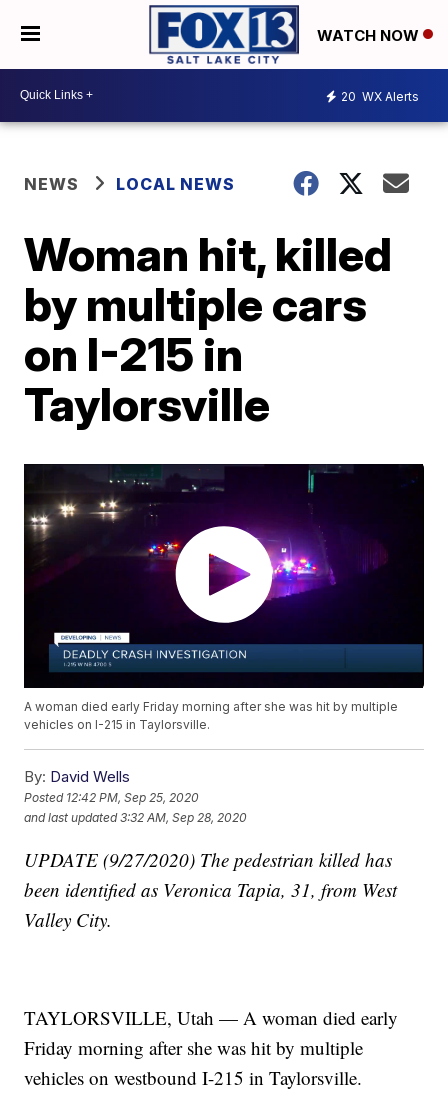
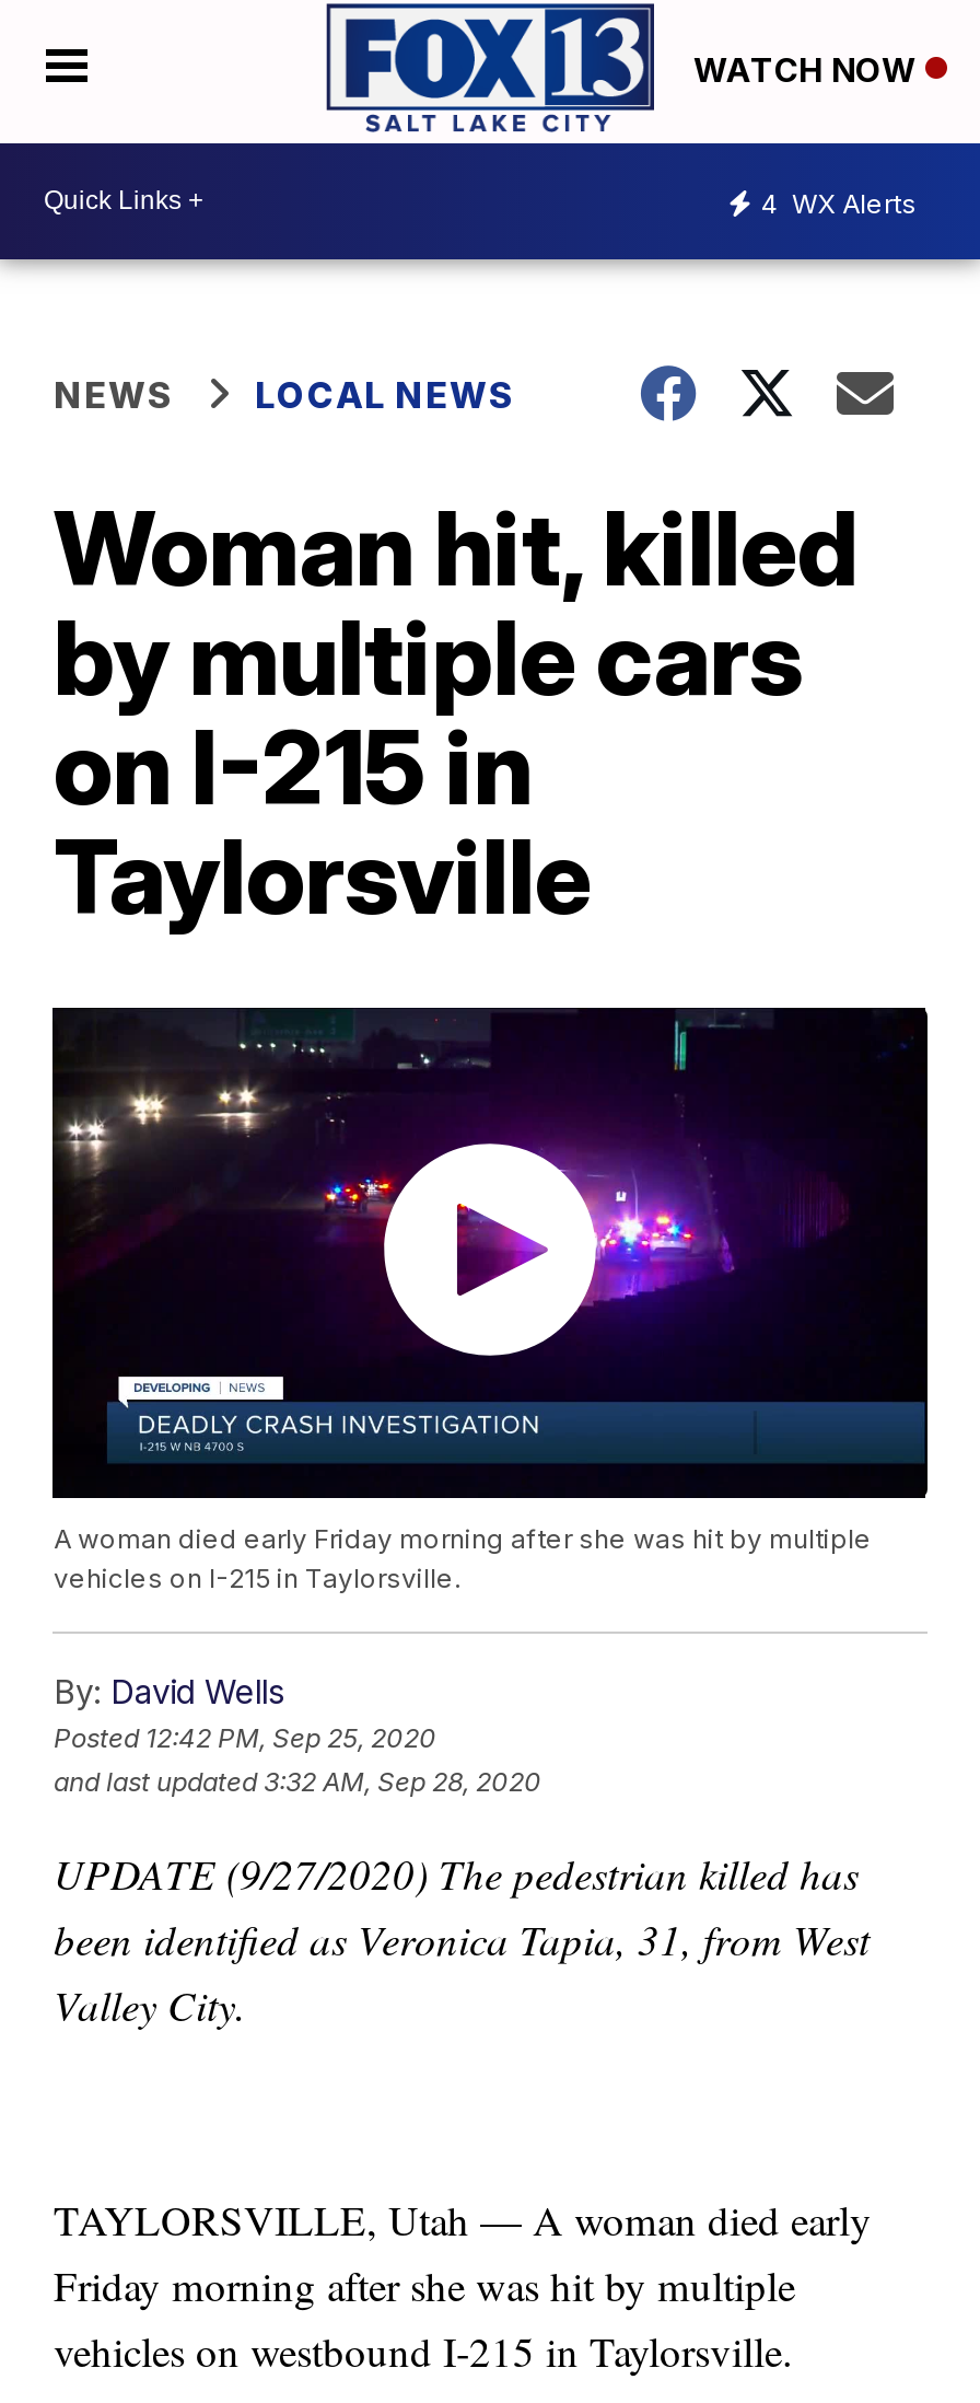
- 20 WX Alerts
+ 4 WX Alerts
